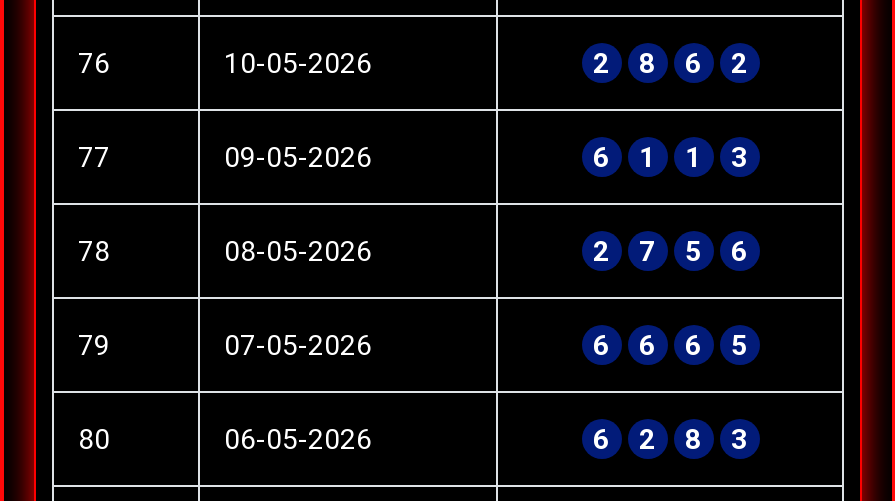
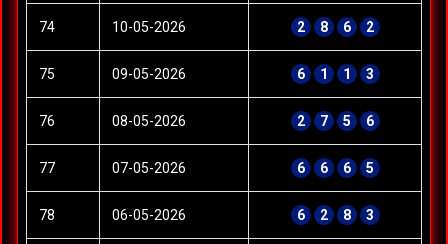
- 76
+ 74

- 77
+ 75

- 78
+ 76

- 79
+ 77

- 80
+ 78
